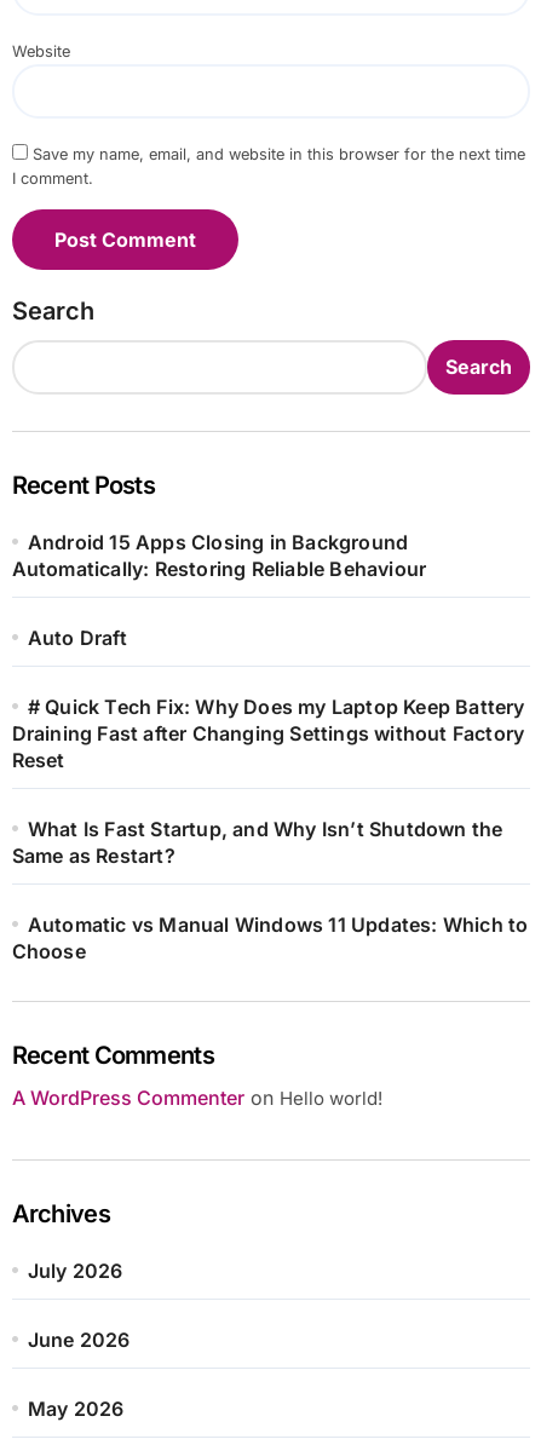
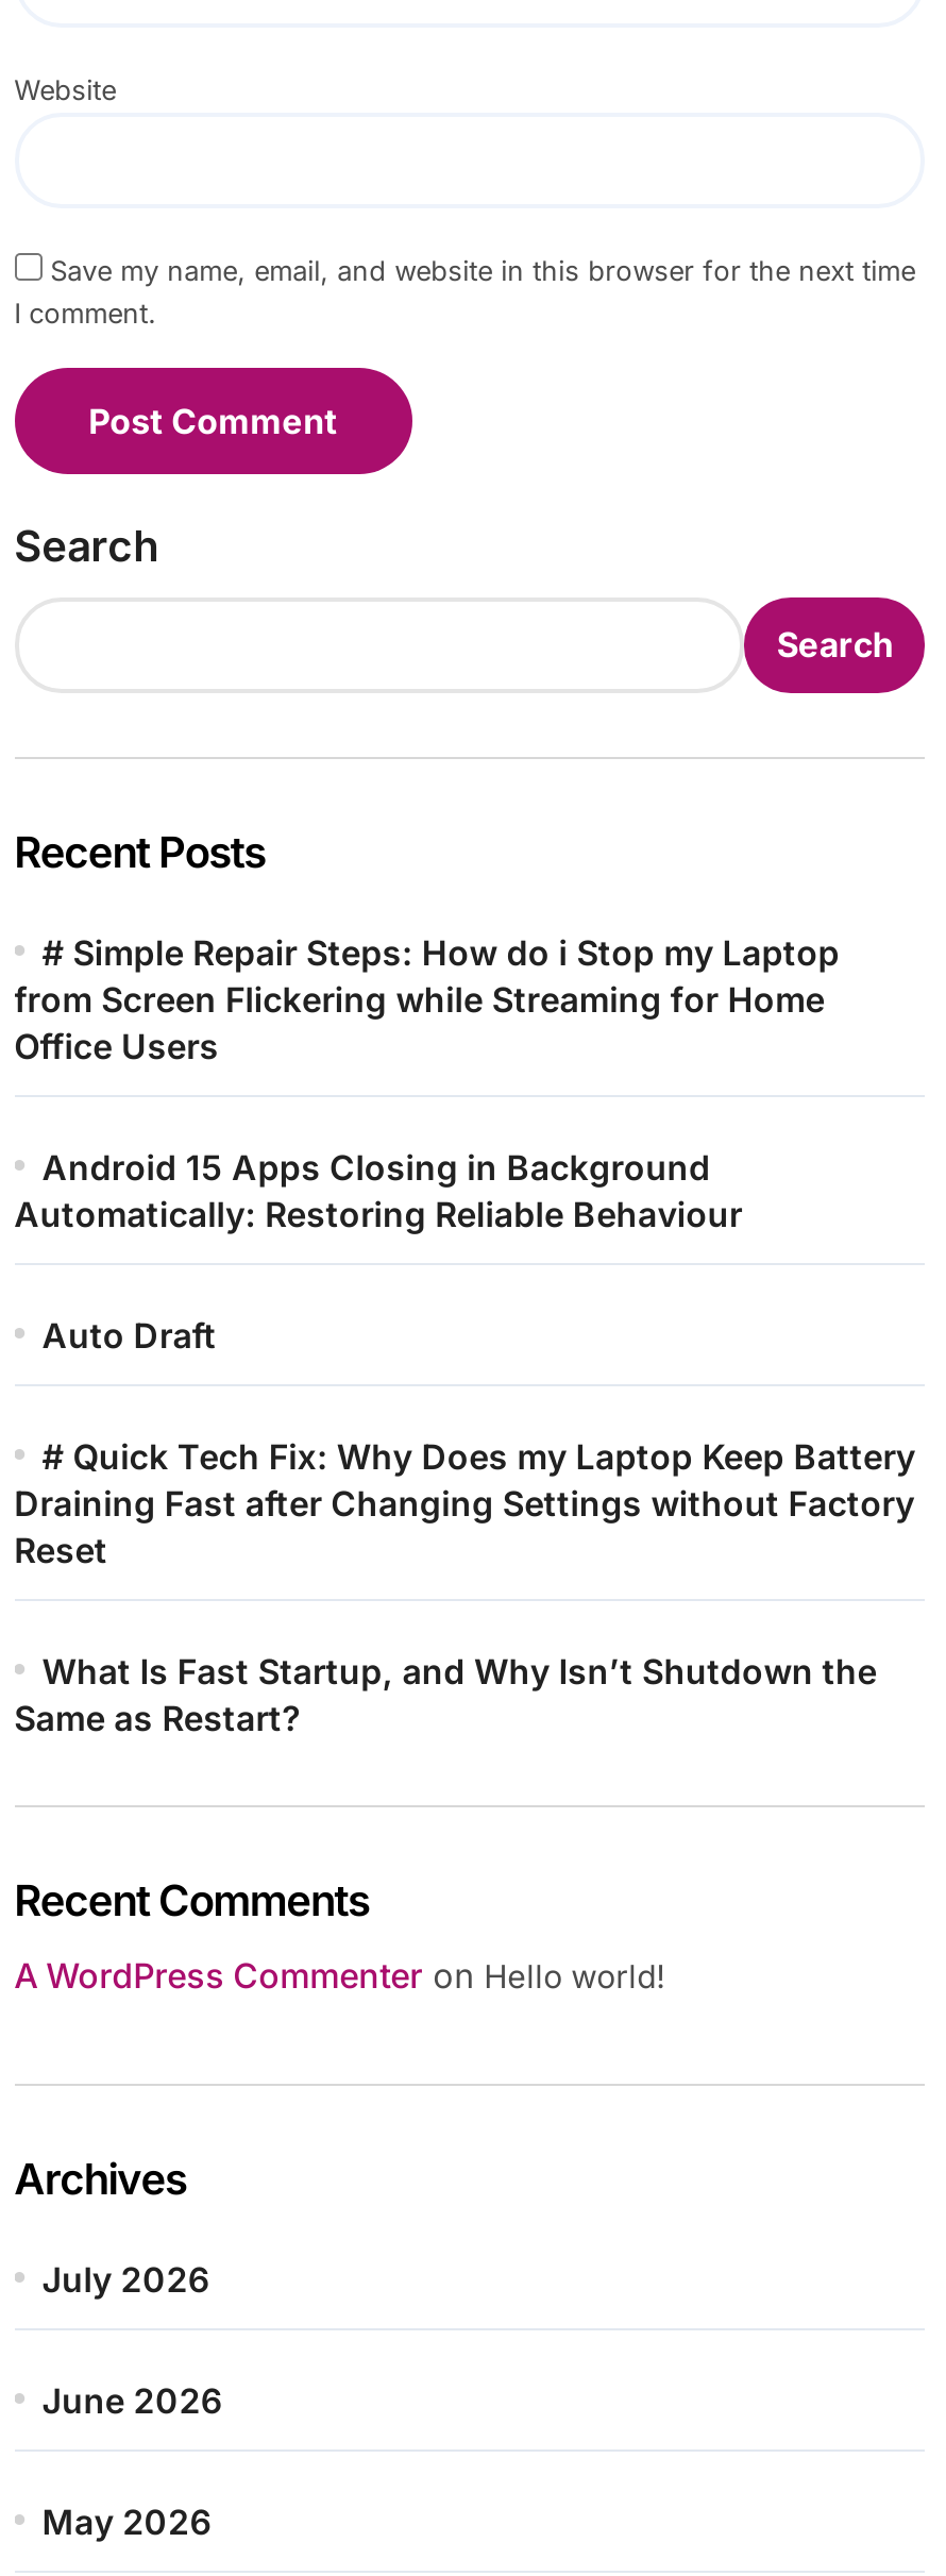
+ # Simple Repair Steps: How do i Stop my Laptop
+ from Screen Flickering while Streaming for Home
+ Office Users

moved down: Android 15 Apps Closing in Background | Automatically: Restoring Reliable Behaviour | Auto Draft | # Quick Tech Fix: Why Does my Laptop Keep Battery | Draining Fast after Changing Settings without Factory | Reset | What Is Fast Startup, and Why Isn’t Shutdown the | Same as Restart?

- Automatic vs Manual Windows 11 Updates: Which to
- Choose
